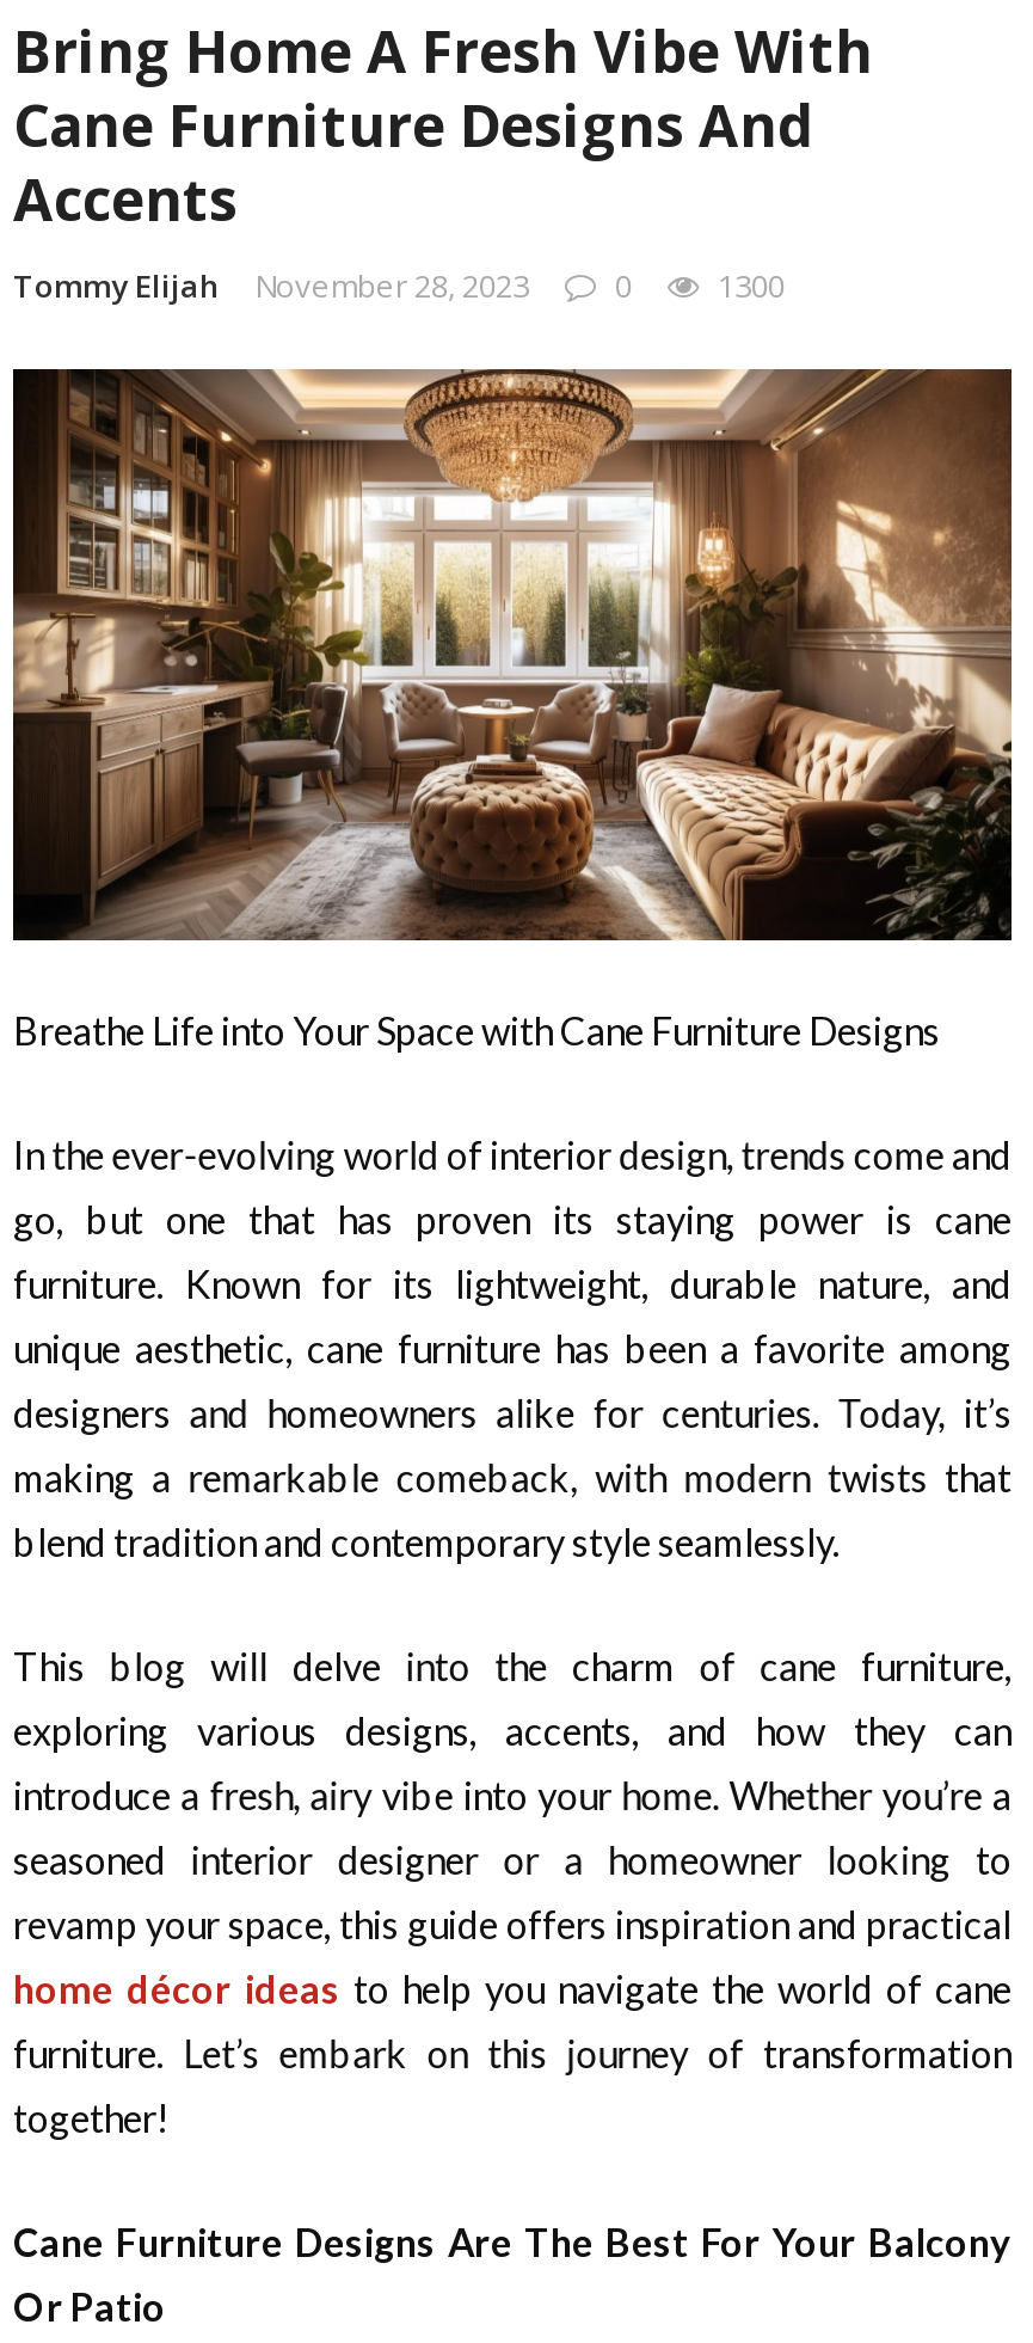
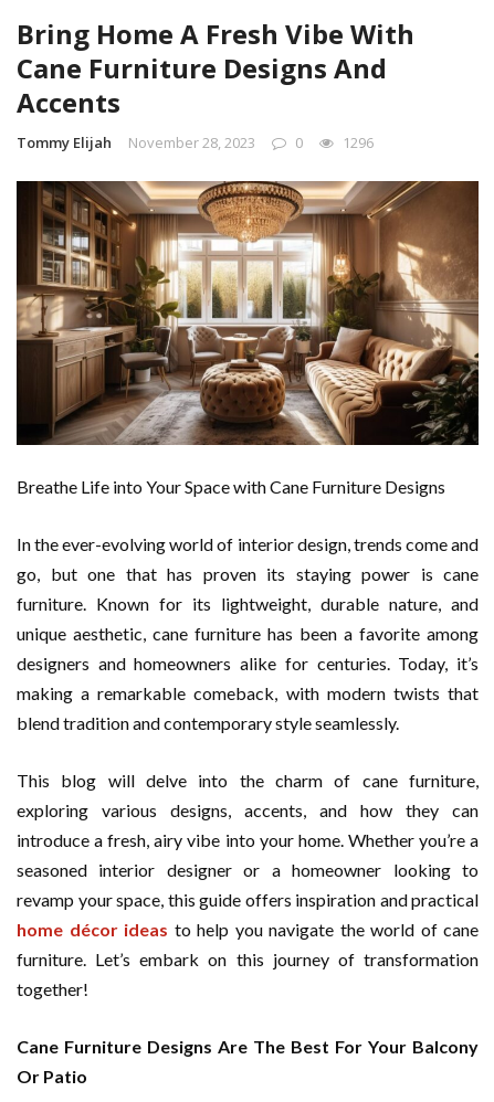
- Tommy Elijah November 28, 2023 0 1300
+ Tommy Elijah November 28, 2023 0 1296
